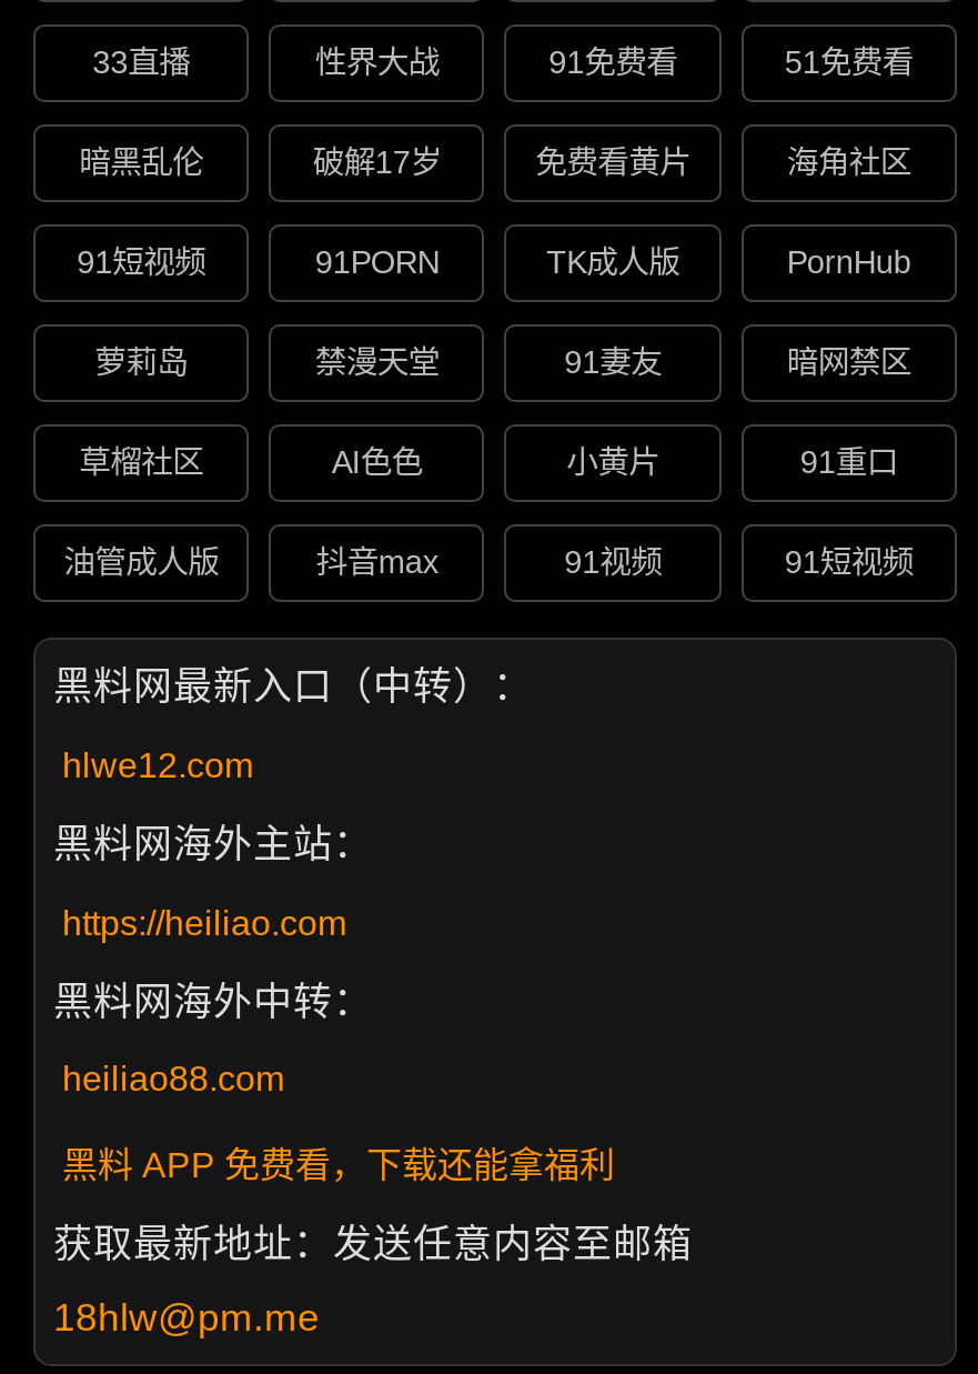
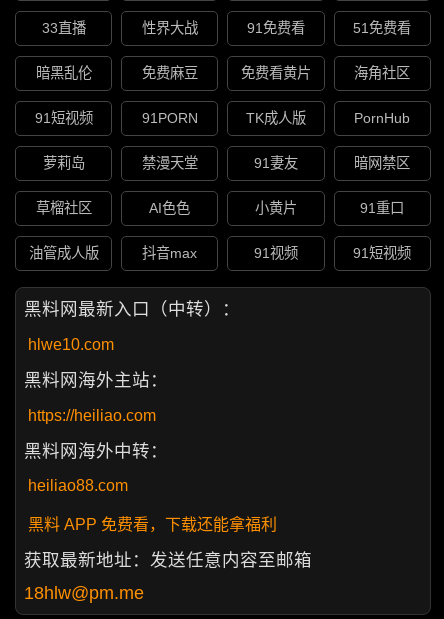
- 破解17岁
+ 免费麻豆

- hlwe12.com
+ hlwe10.com
